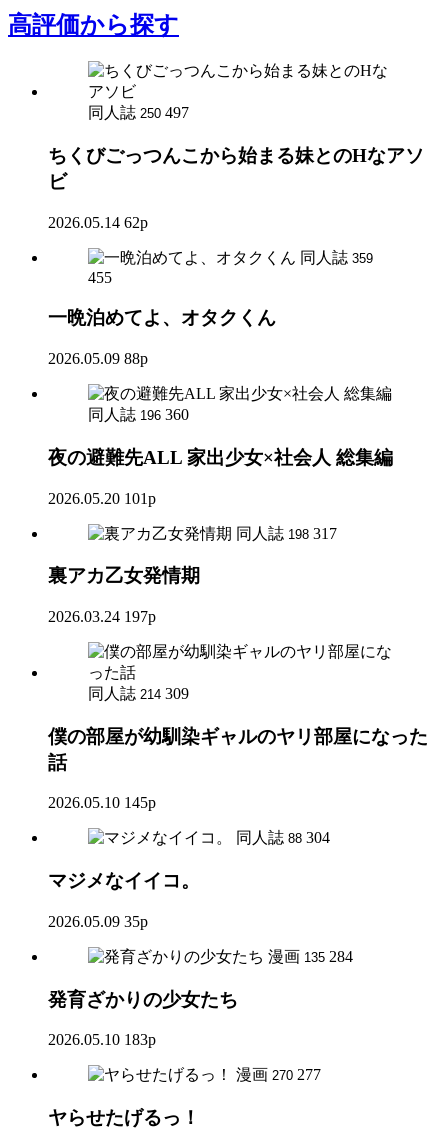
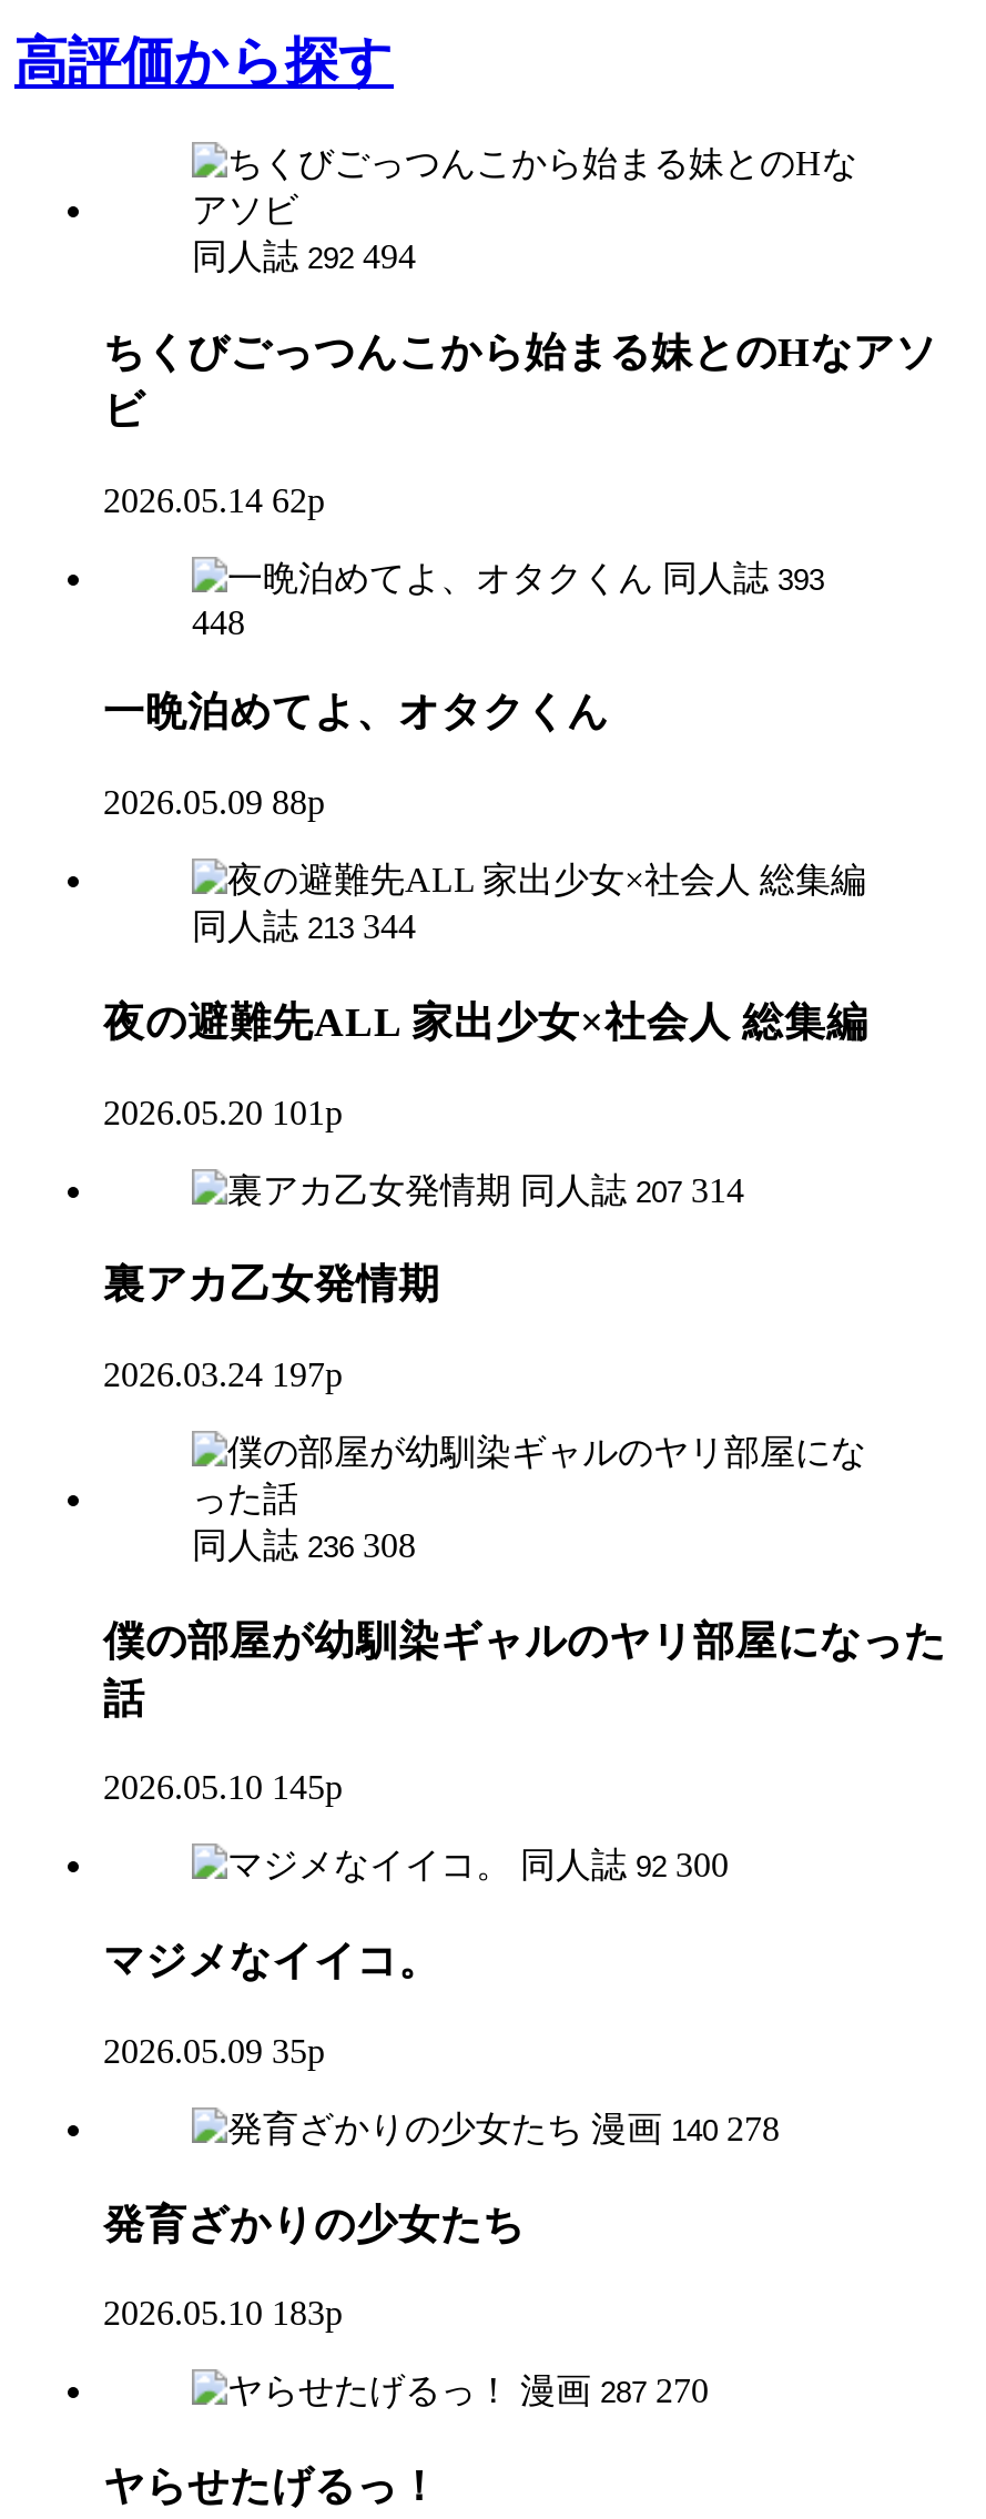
- 同人誌 250 497
+ 同人誌 292 494

- 同人誌 359
+ 同人誌 393

- 455
+ 448

- 同人誌 196 360
+ 同人誌 213 344

- 同人誌 198 317
+ 同人誌 207 314

- 同人誌 214 309
+ 同人誌 236 308

- 同人誌 88 304
+ 同人誌 92 300

- 漫画 135 284
+ 漫画 140 278

- 漫画 270 277
+ 漫画 287 270
